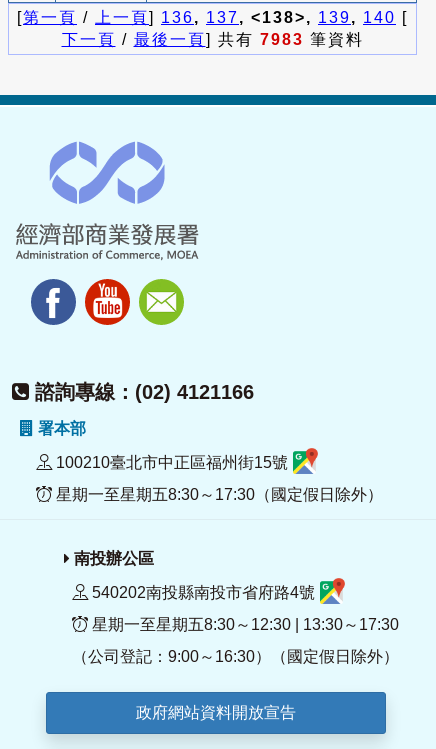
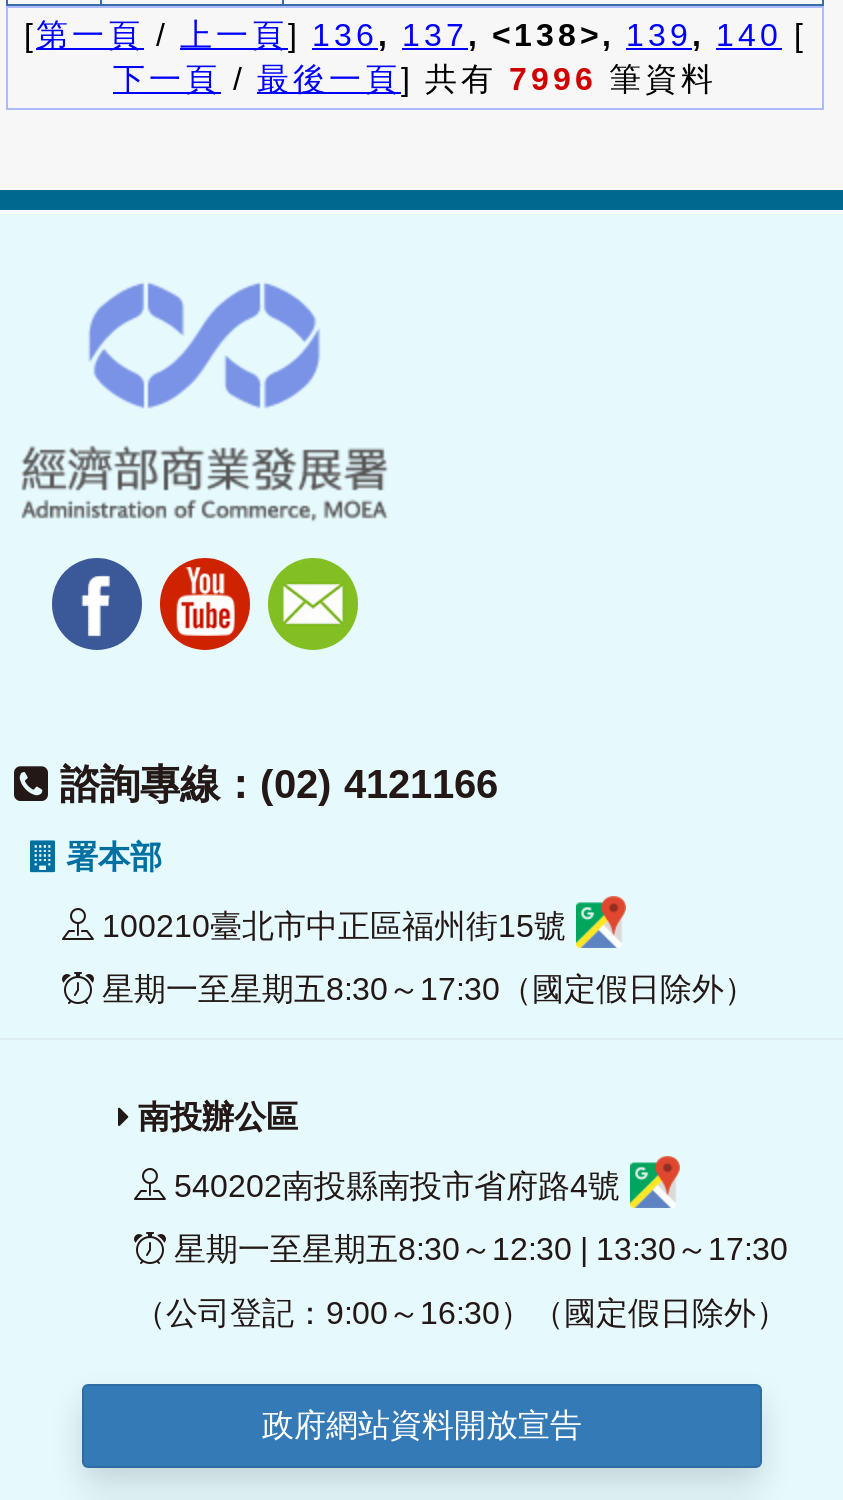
- 下一頁/最後一頁] 共有7983筆資料
+ 下一頁/最後一頁] 共有7996筆資料
